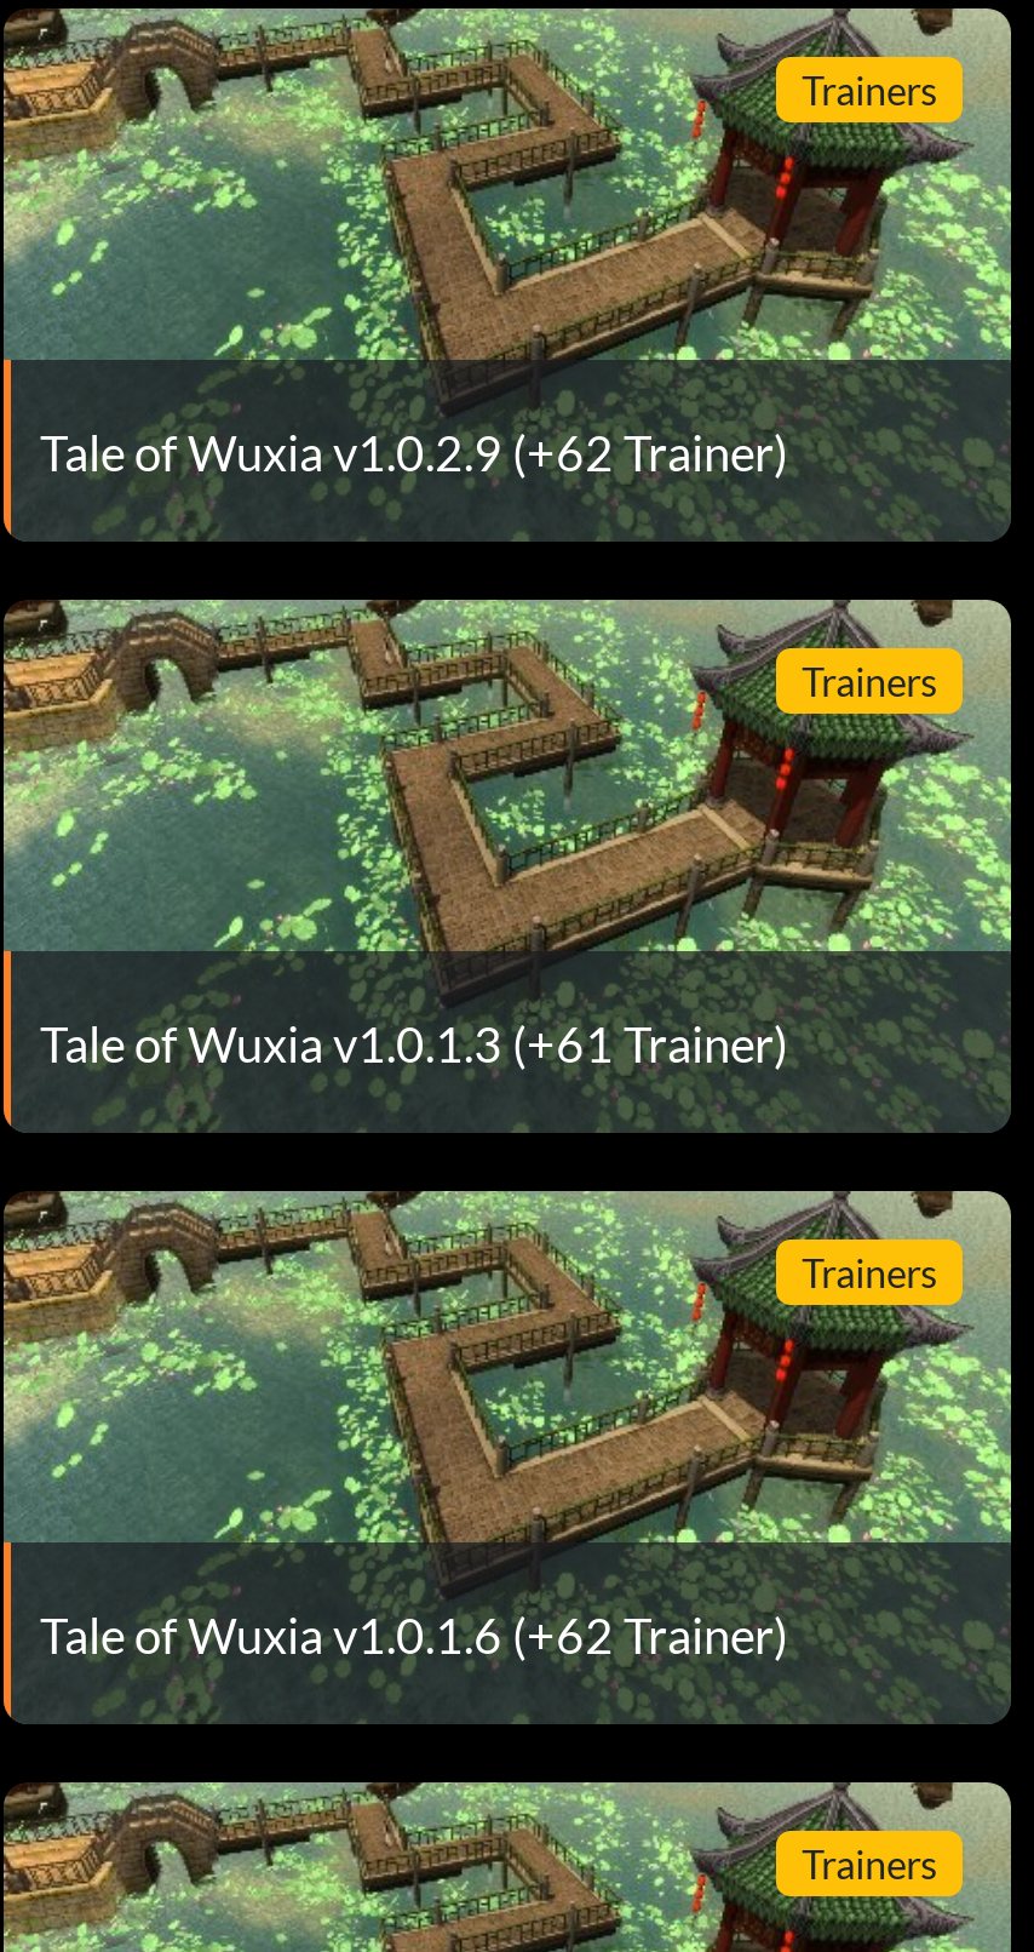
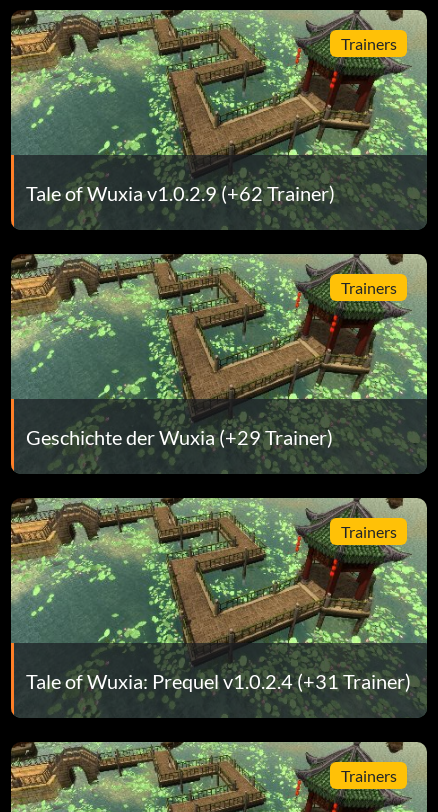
- Tale of Wuxia v1.0.1.3 (+61 Trainer)
+ Geschichte der Wuxia (+29 Trainer)

- Tale of Wuxia v1.0.1.6 (+62 Trainer)
+ Tale of Wuxia: Prequel v1.0.2.4 (+31 Trainer)
